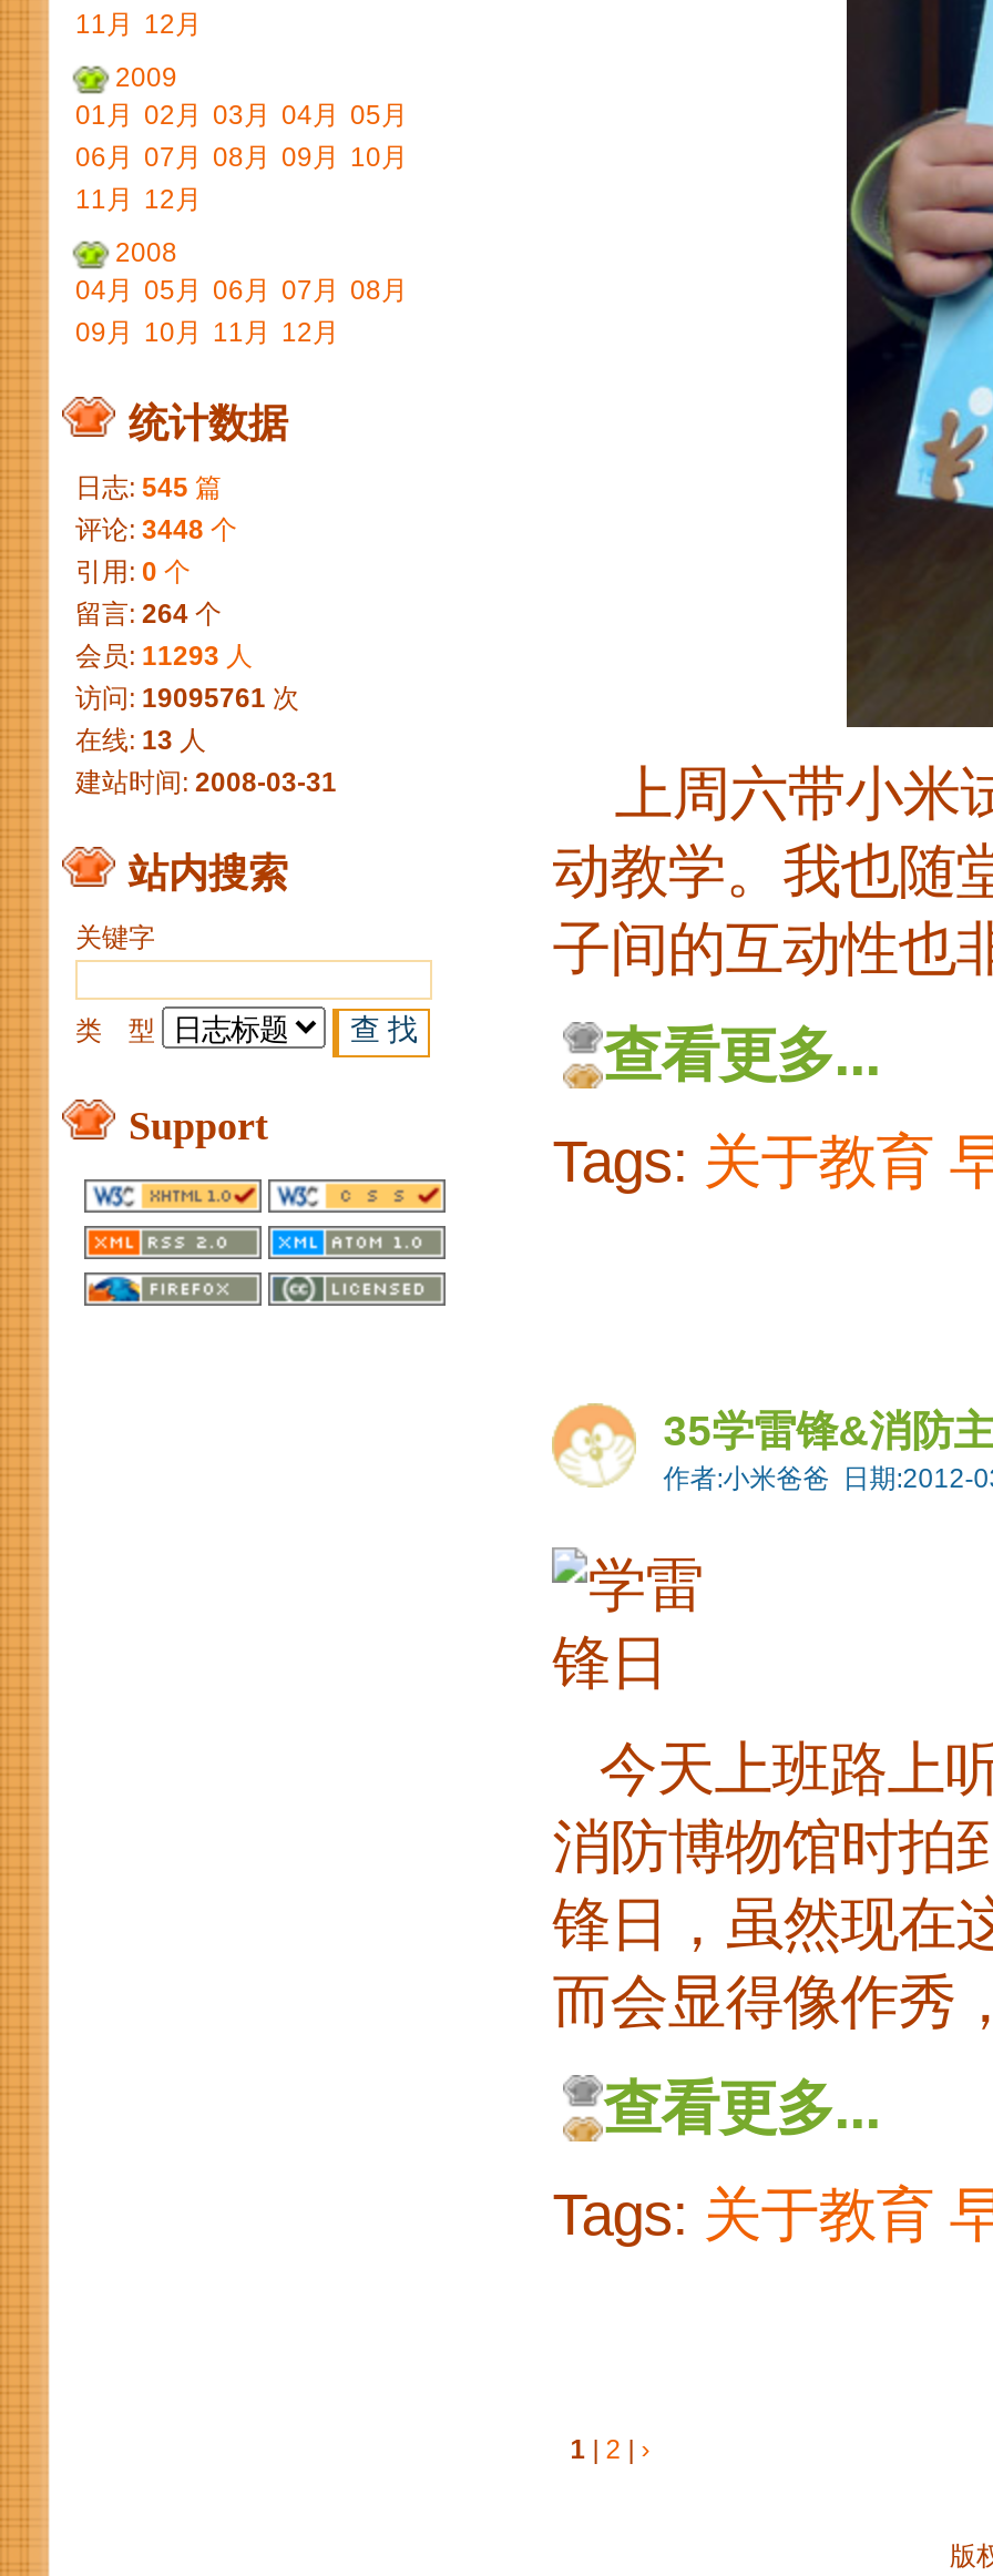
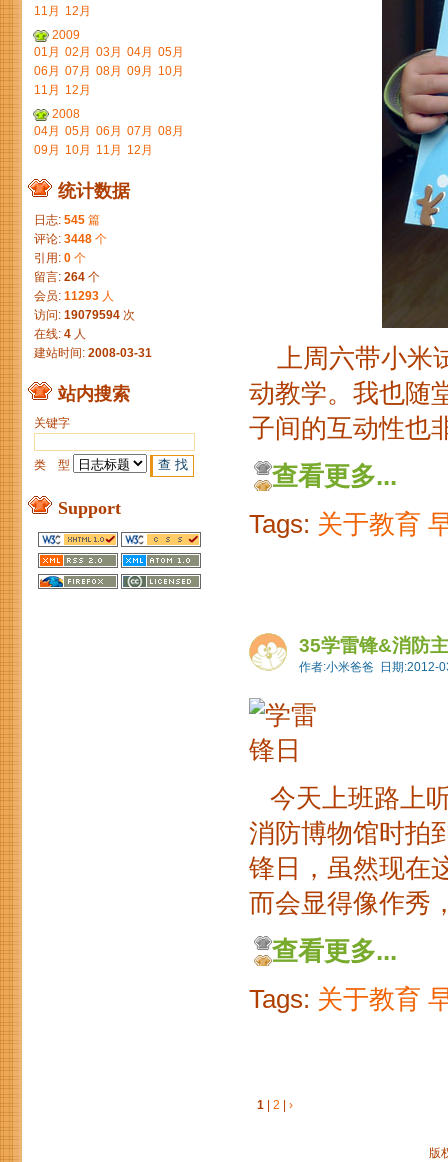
- 访问: 19095761次
+ 访问: 19079594次

- 在线: 13人
+ 在线: 4人
